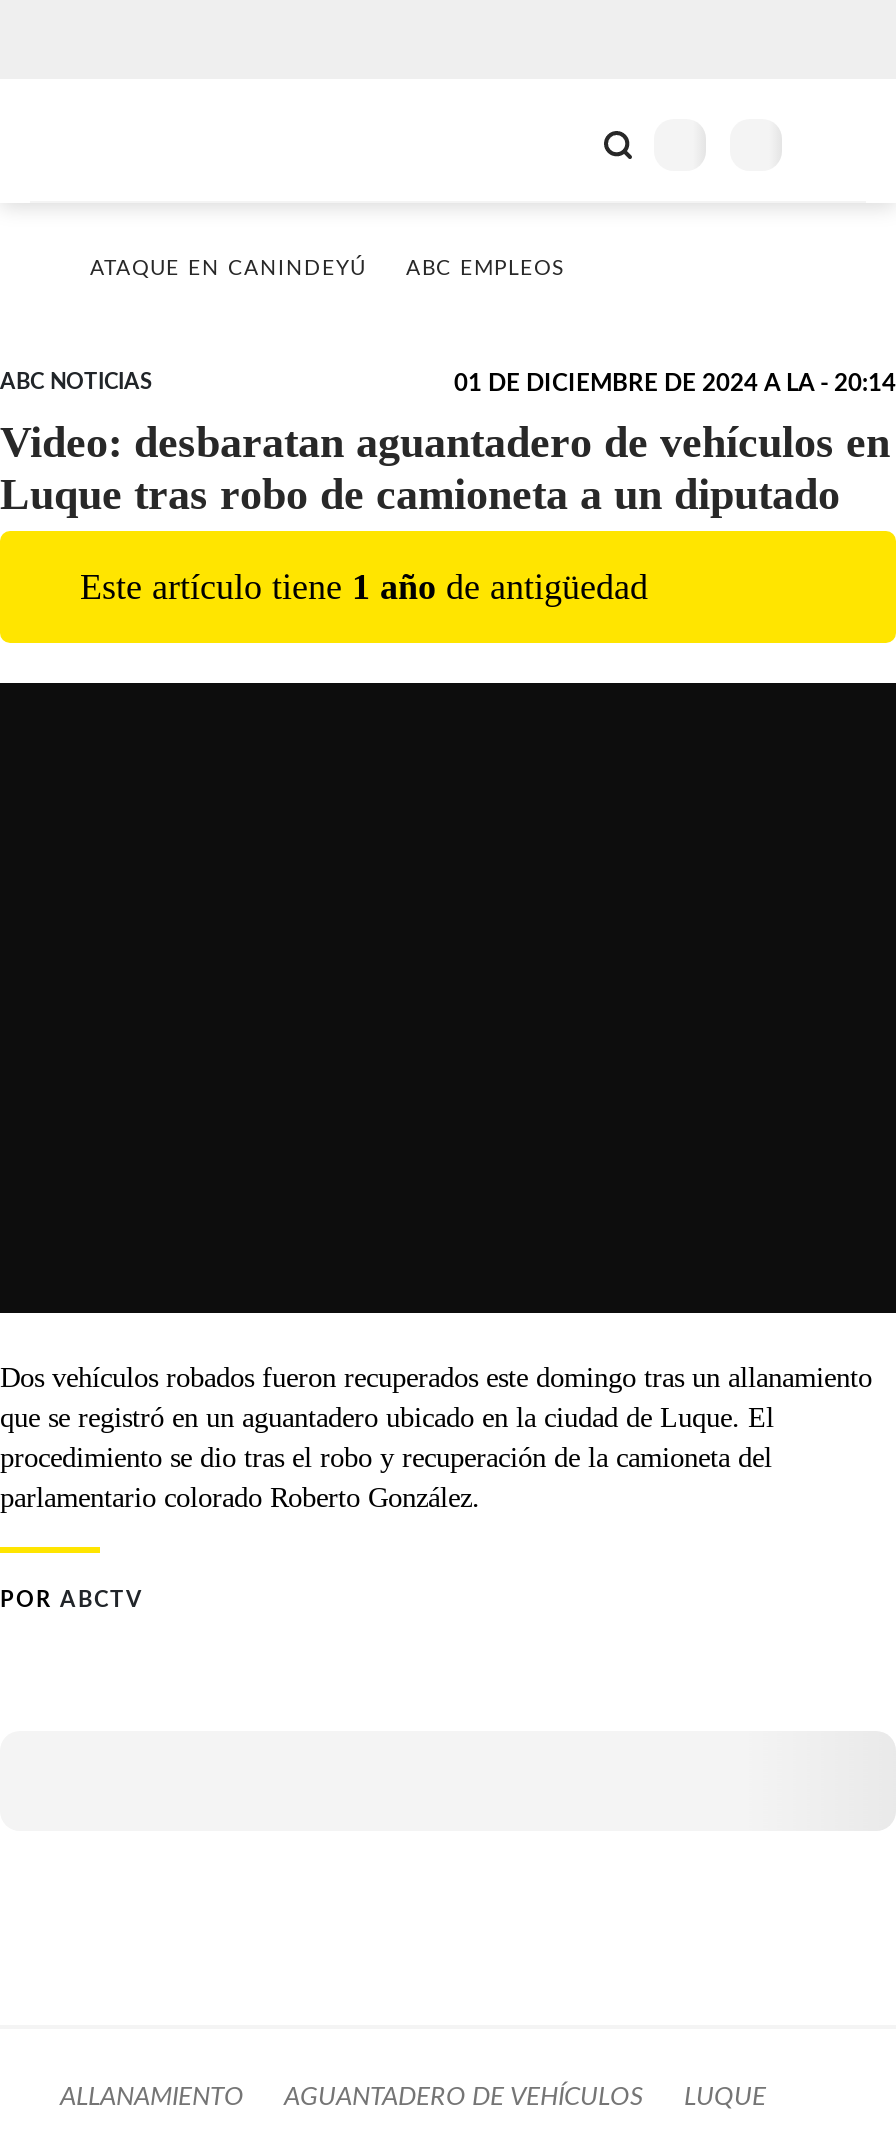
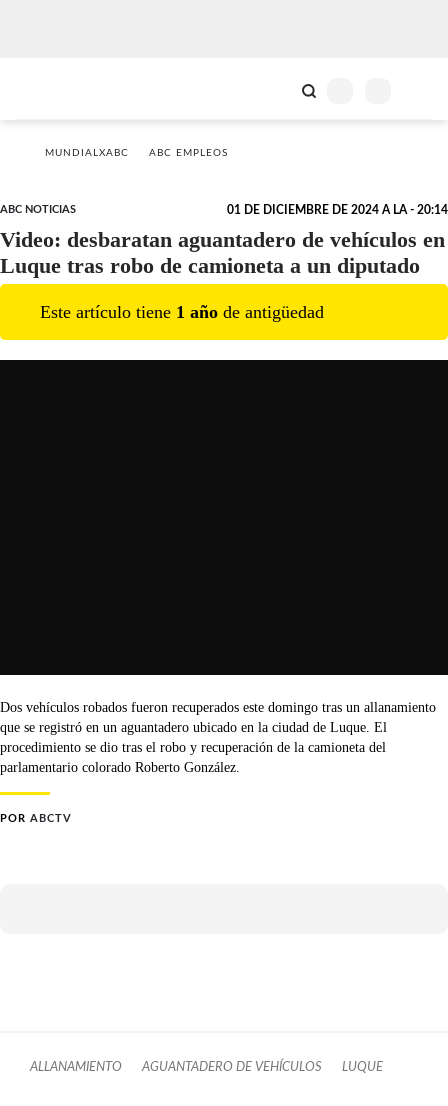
- ATAQUE EN CANINDEYÚ
+ MUNDIALXABC
